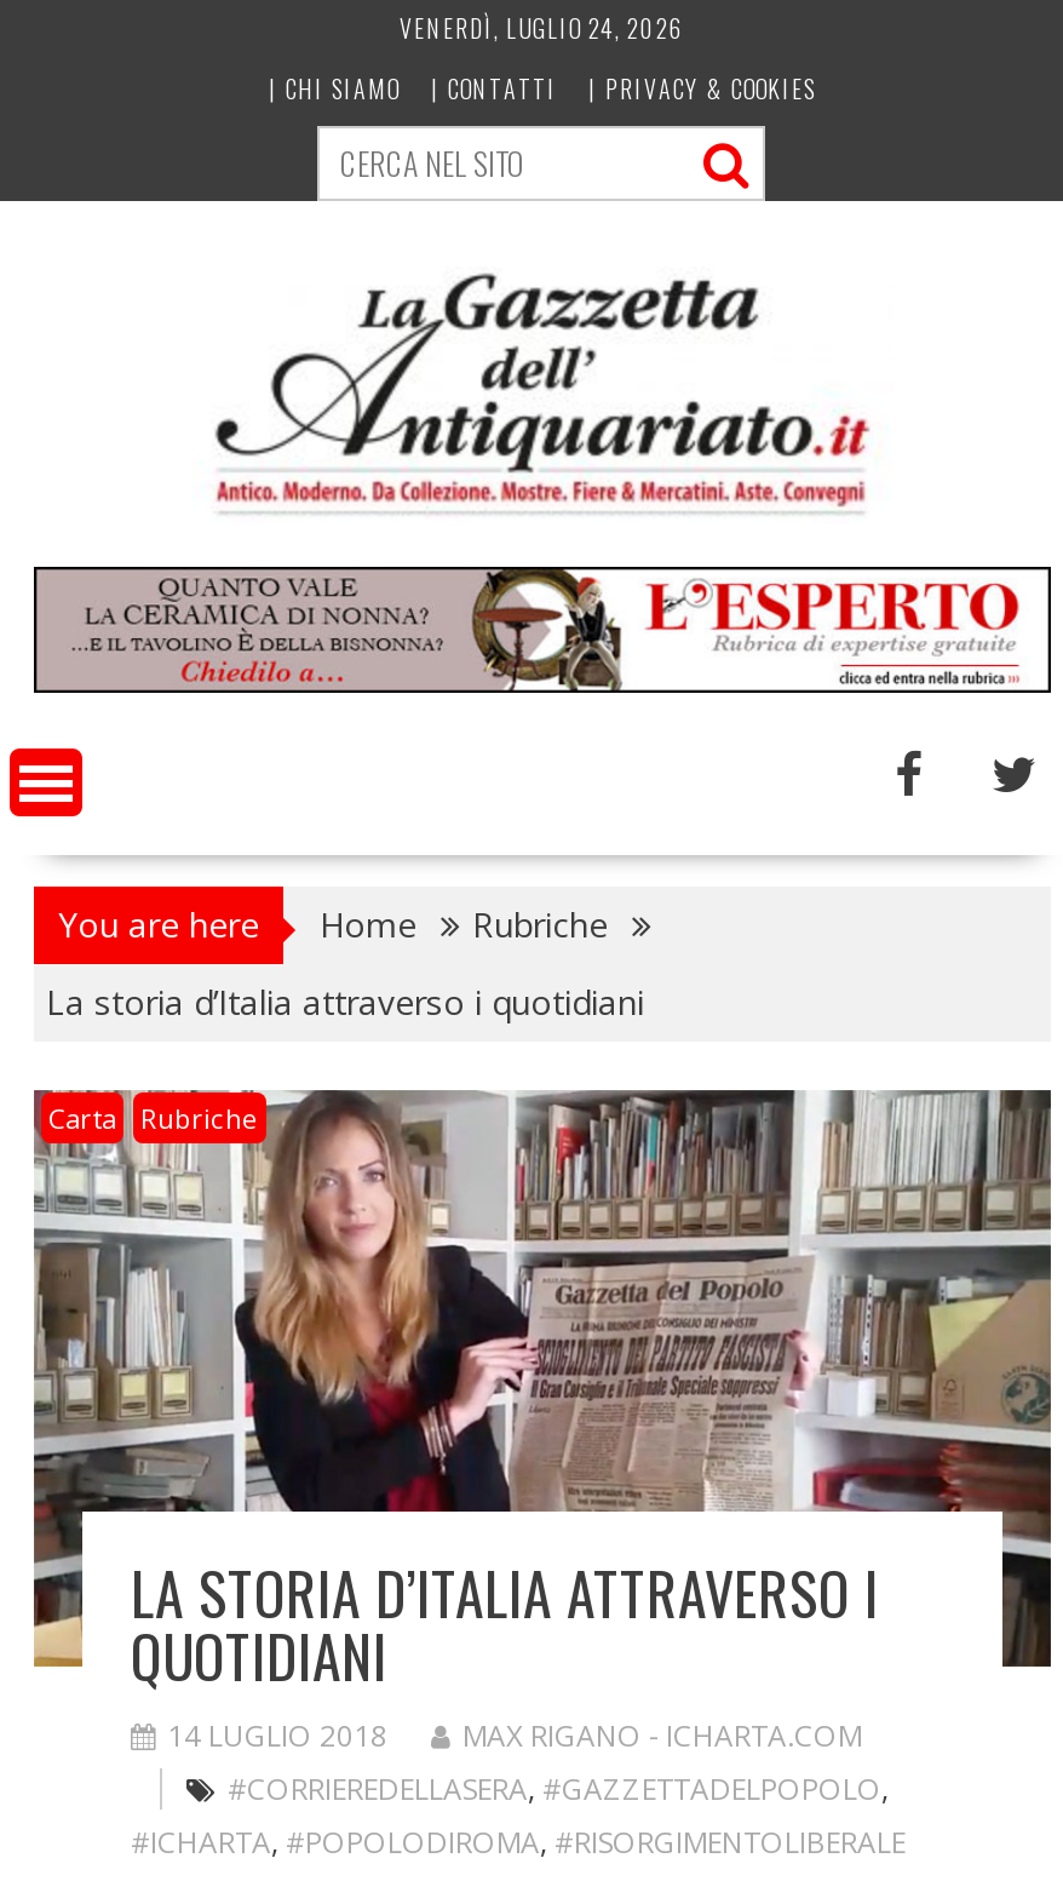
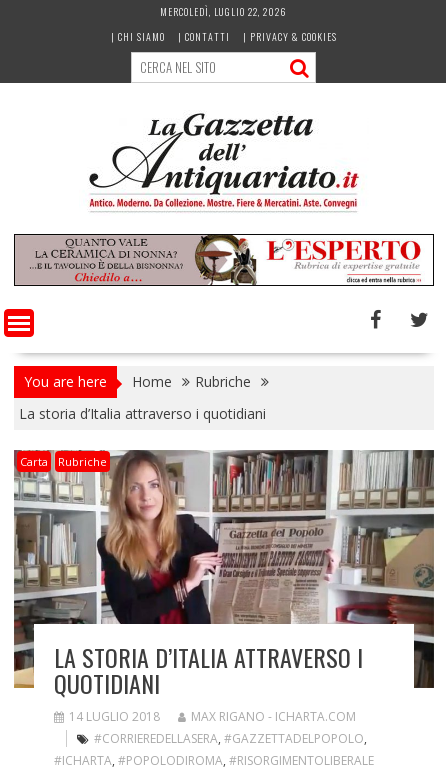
- VENERDÌ, LUGLIO 24, 2026
+ MERCOLEDÌ, LUGLIO 22, 2026
